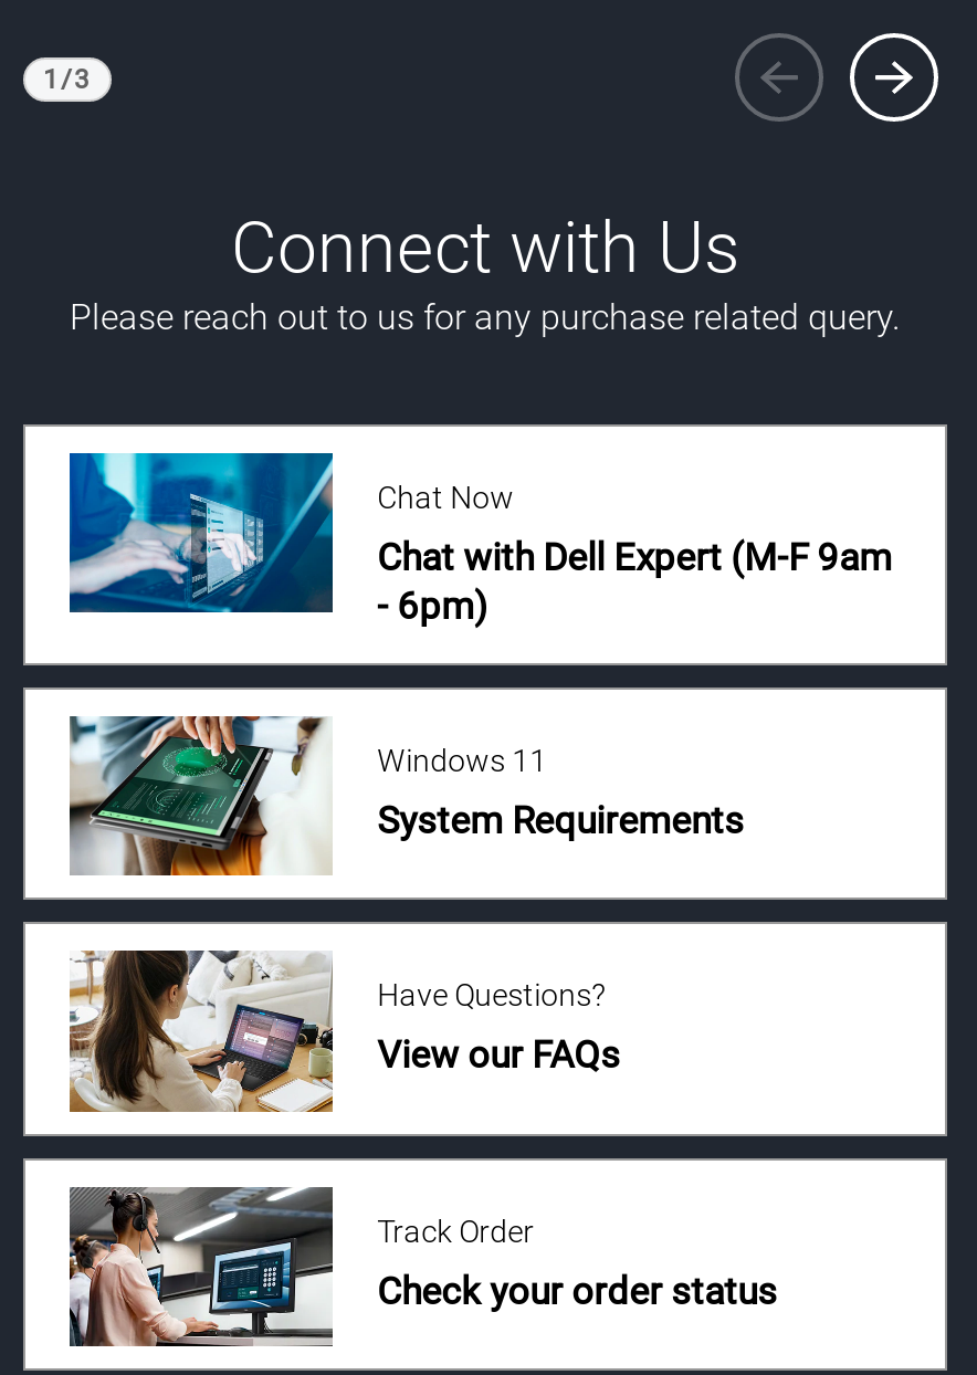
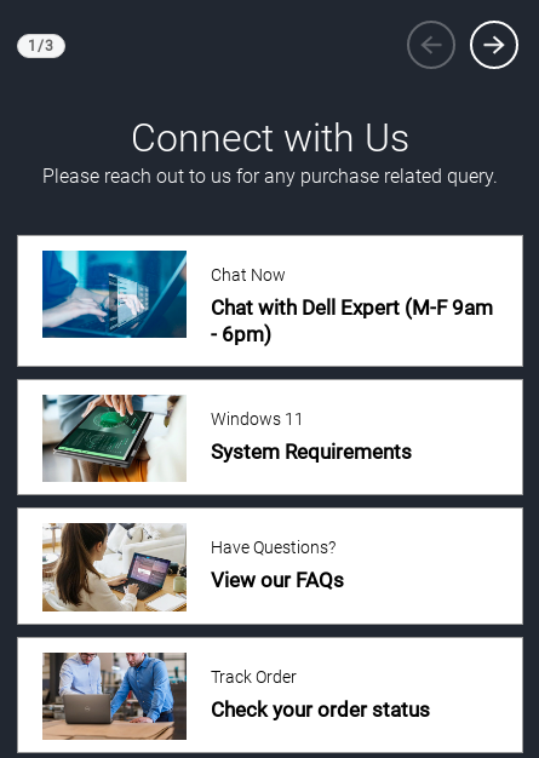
- [image]
+ [image]
